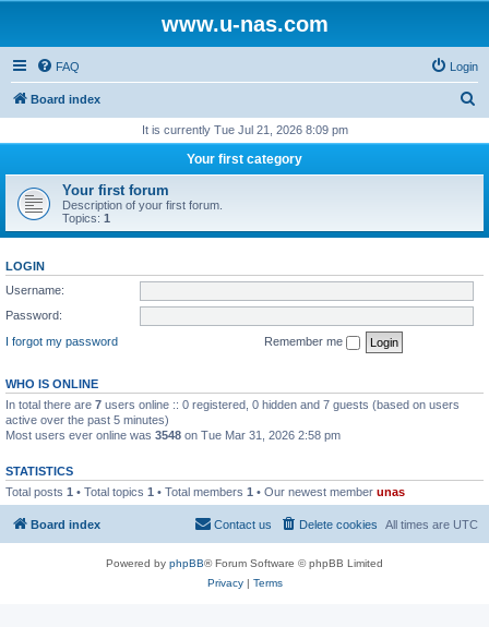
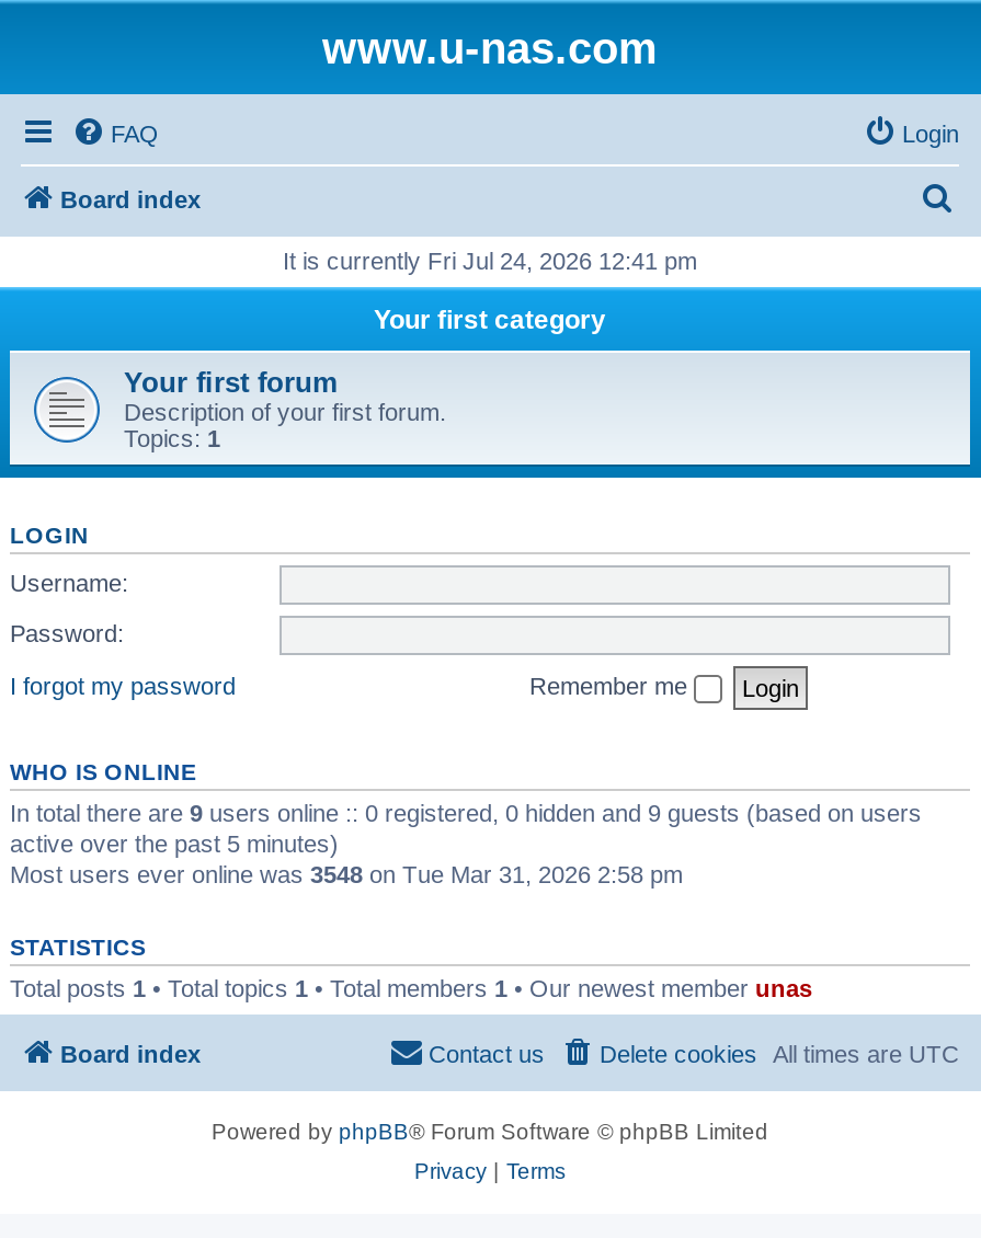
- It is currently Tue Jul 21, 2026 8:09 pm
+ It is currently Fri Jul 24, 2026 12:41 pm

- In total there are 7 users online :: 0 registered, 0 hidden and 7 guests (based on users
+ In total there are 9 users online :: 0 registered, 0 hidden and 9 guests (based on users
